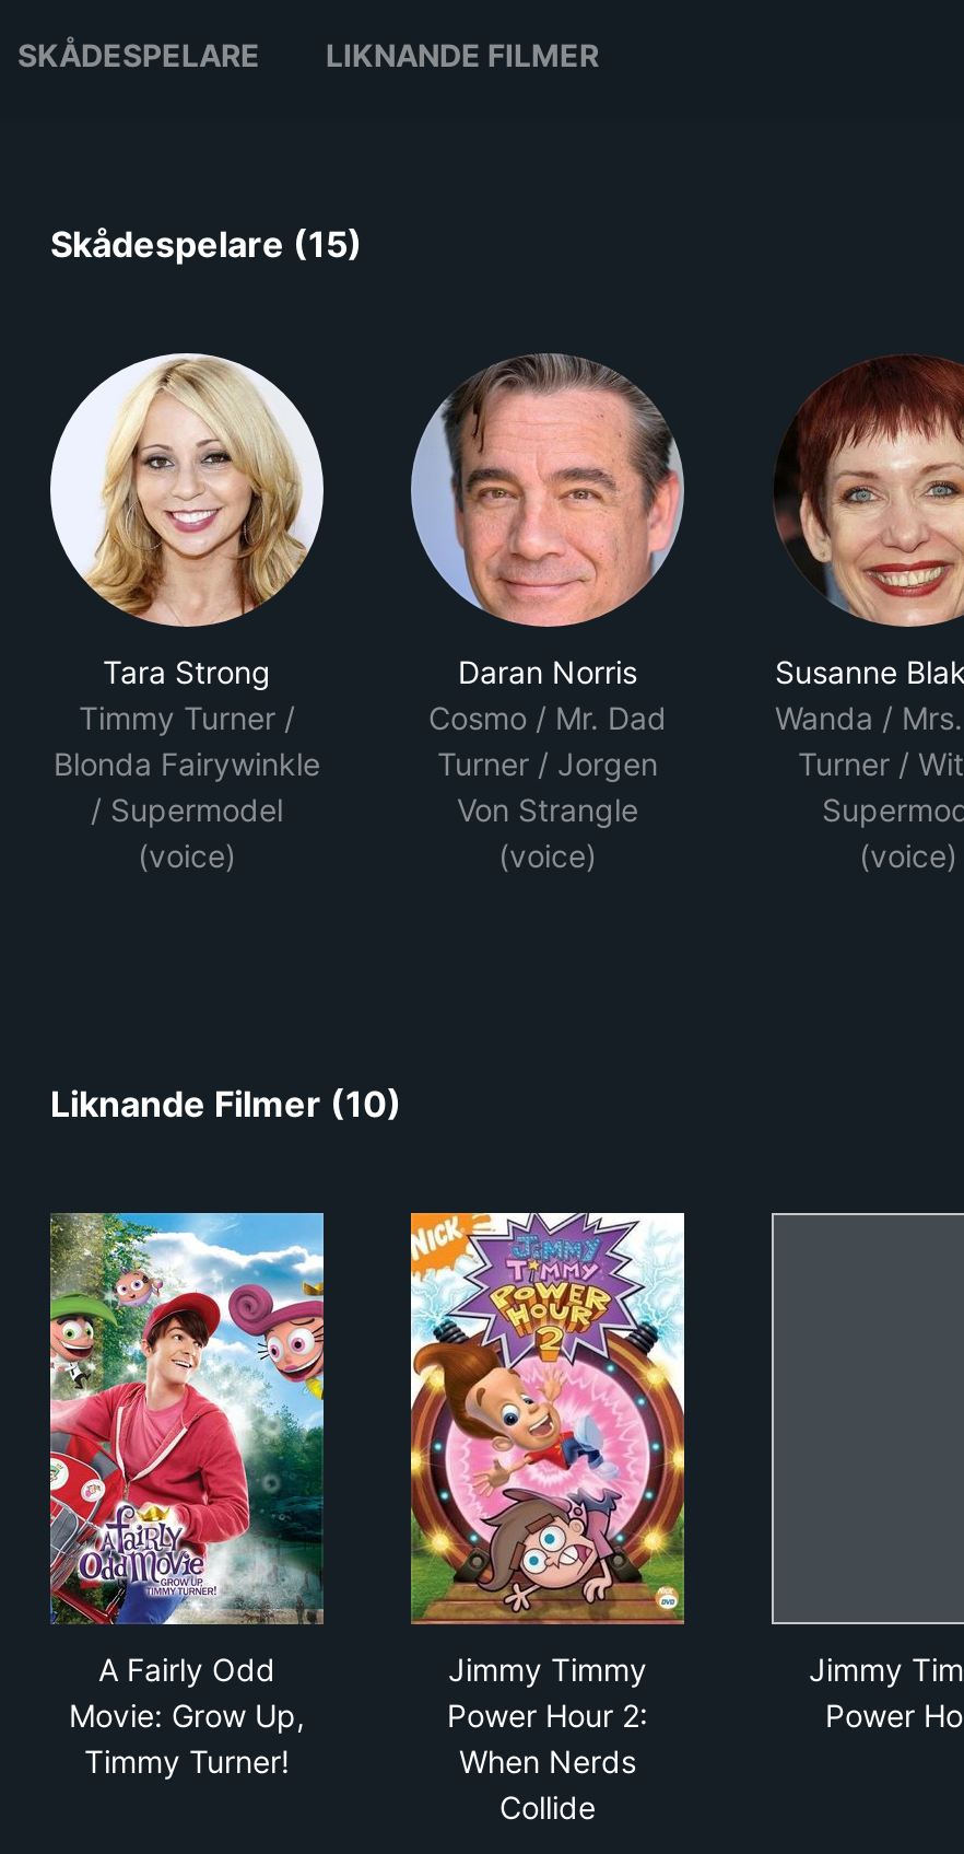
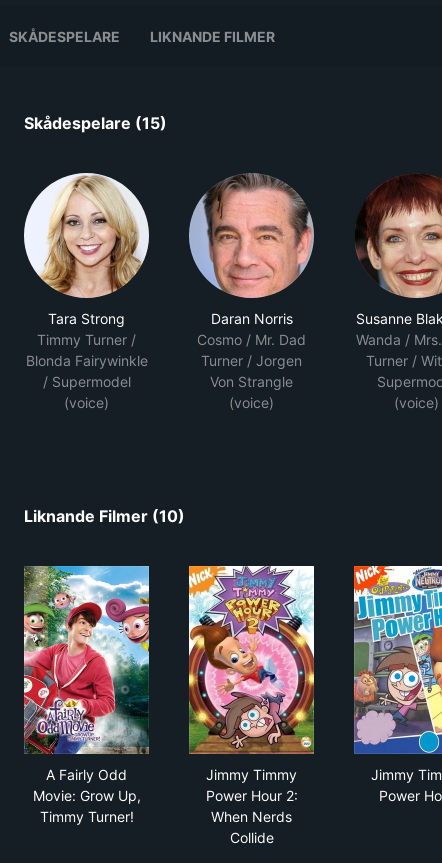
+ [image]
